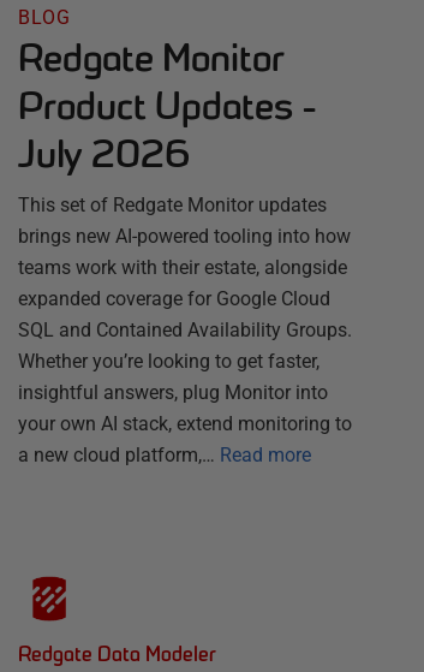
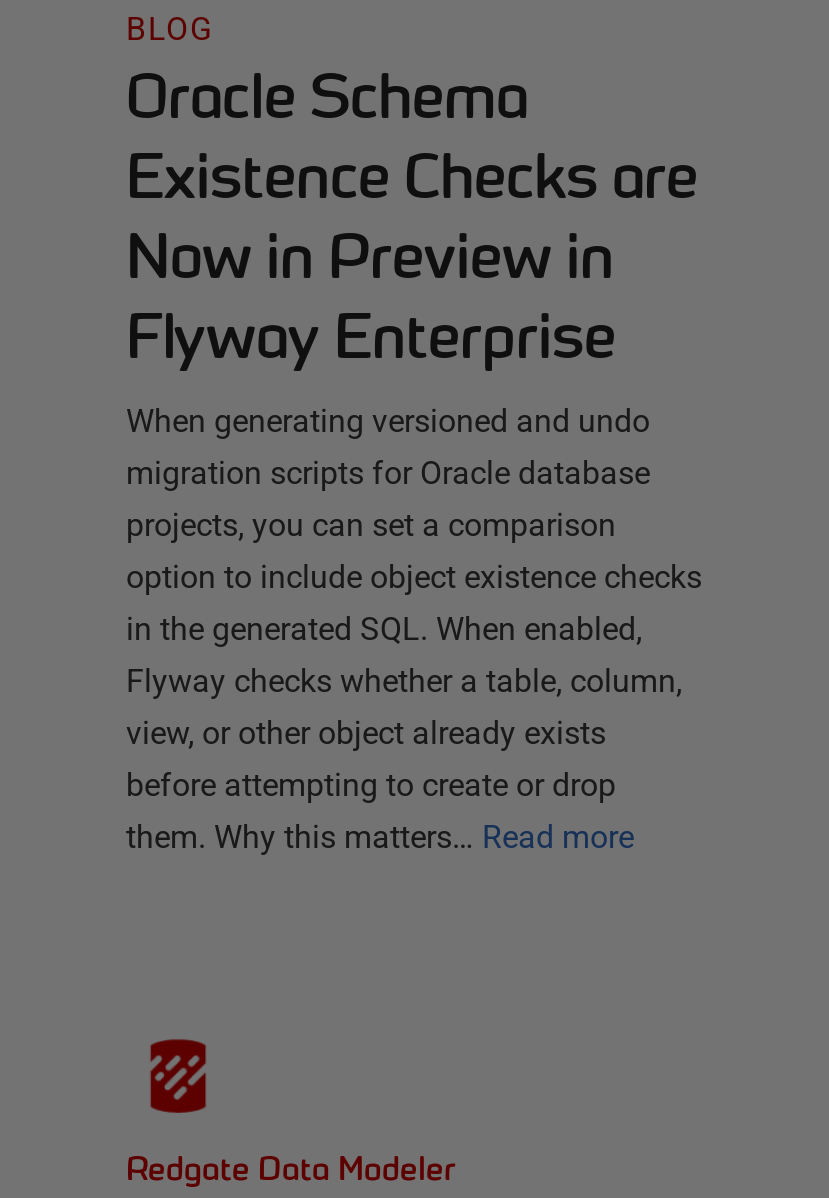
- Redgate Monitor
- Product Updates -
- July 2026
- This set of Redgate Monitor updates
- brings new AI-powered tooling into how
- teams work with their estate, alongside
- expanded coverage for Google Cloud
- SQL and Contained Availability Groups.
- Whether you’re looking to get faster,
- insightful answers, plug Monitor into
- your own AI stack, extend monitoring to
- a new cloud platform,… Read more
+ Oracle Schema
+ Existence Checks are
+ Now in Preview in
+ Flyway Enterprise
+ When generating versioned and undo
+ migration scripts for Oracle database
+ projects, you can set a comparison
+ option to include object existence checks
+ in the generated SQL. When enabled,
+ Flyway checks whether a table, column,
+ view, or other object already exists
+ before attempting to create or drop
+ them. Why this matters… Read more
